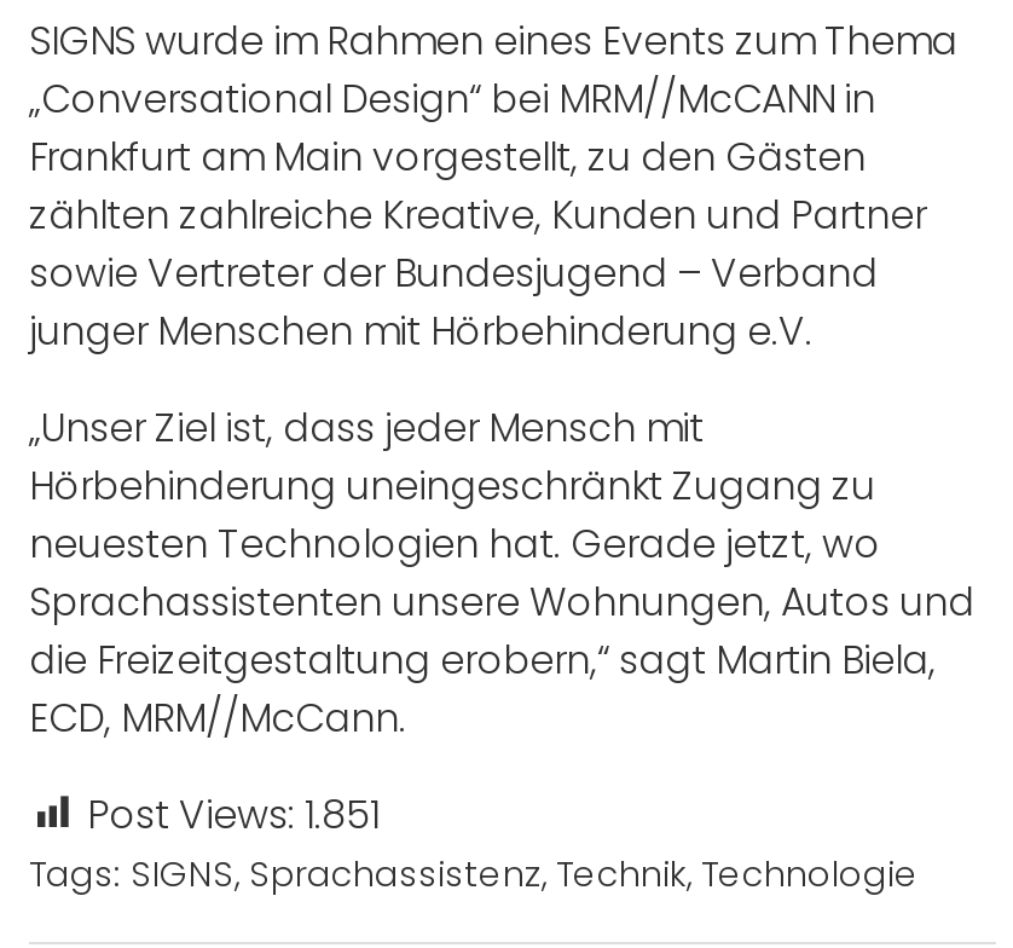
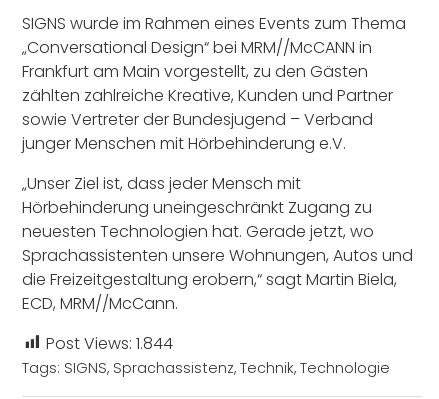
- Post Views: 1.851
+ Post Views: 1.844
